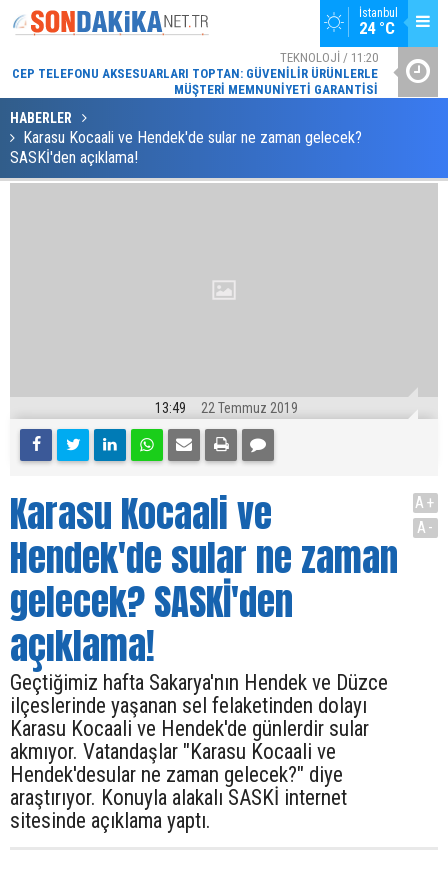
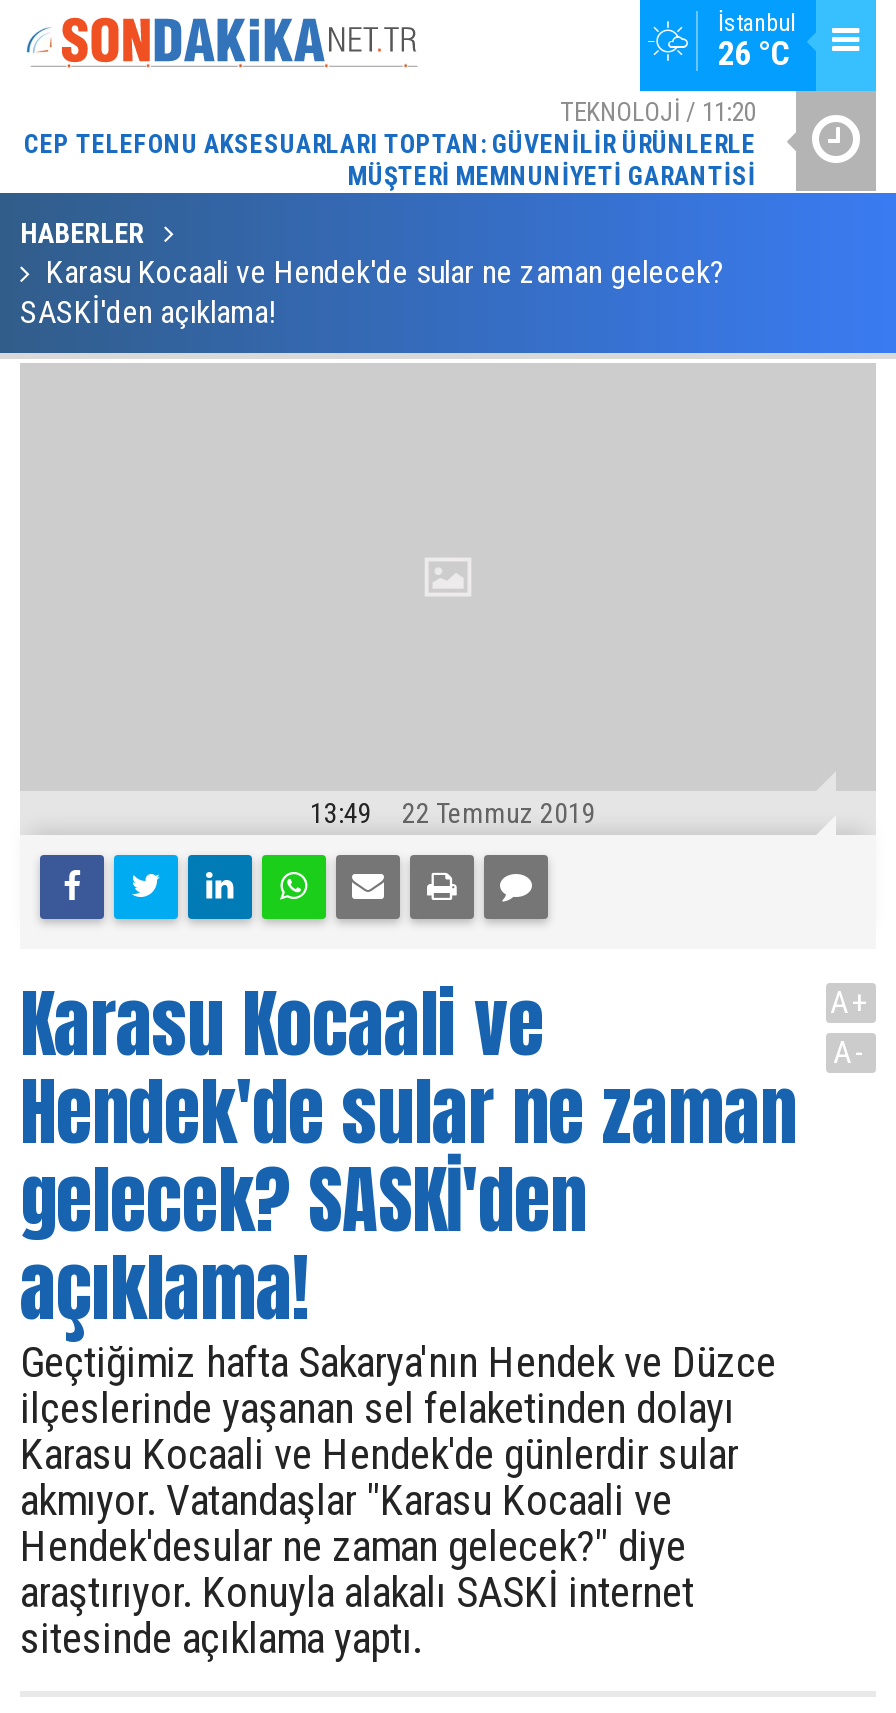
- 24 °C
+ 26 °C
